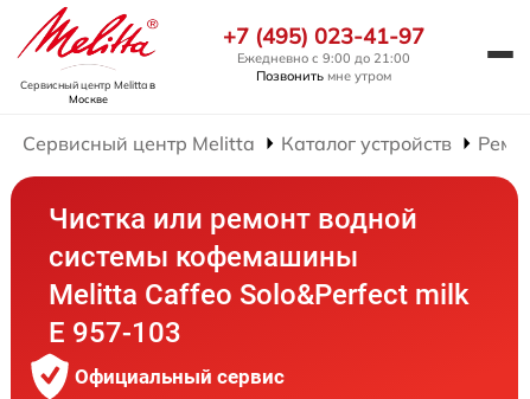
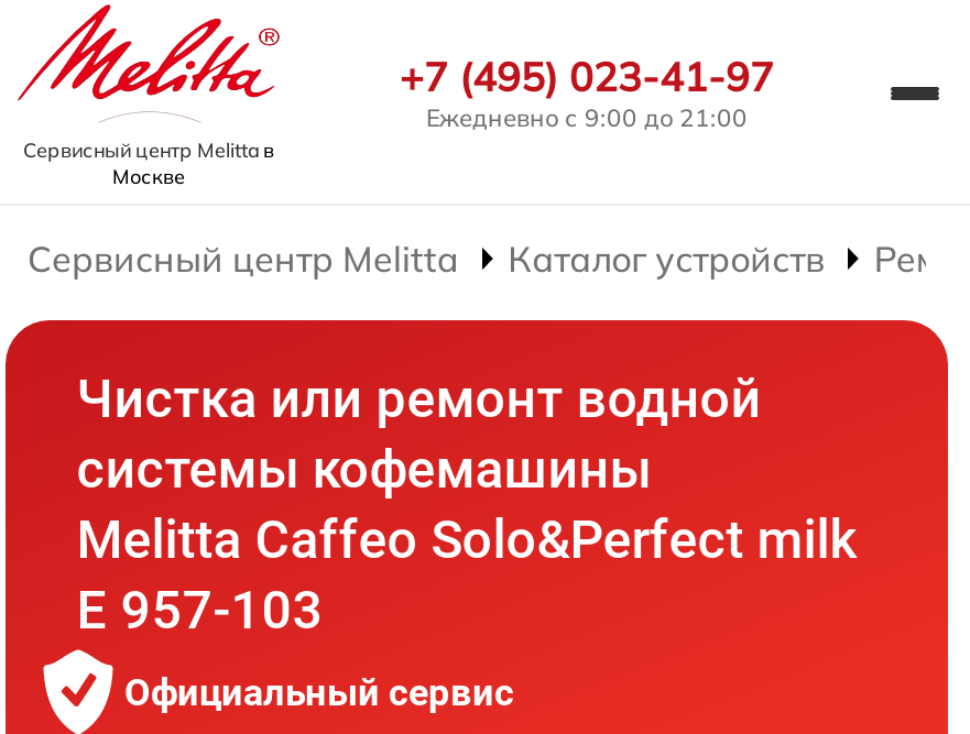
- Позвонить мне утром
